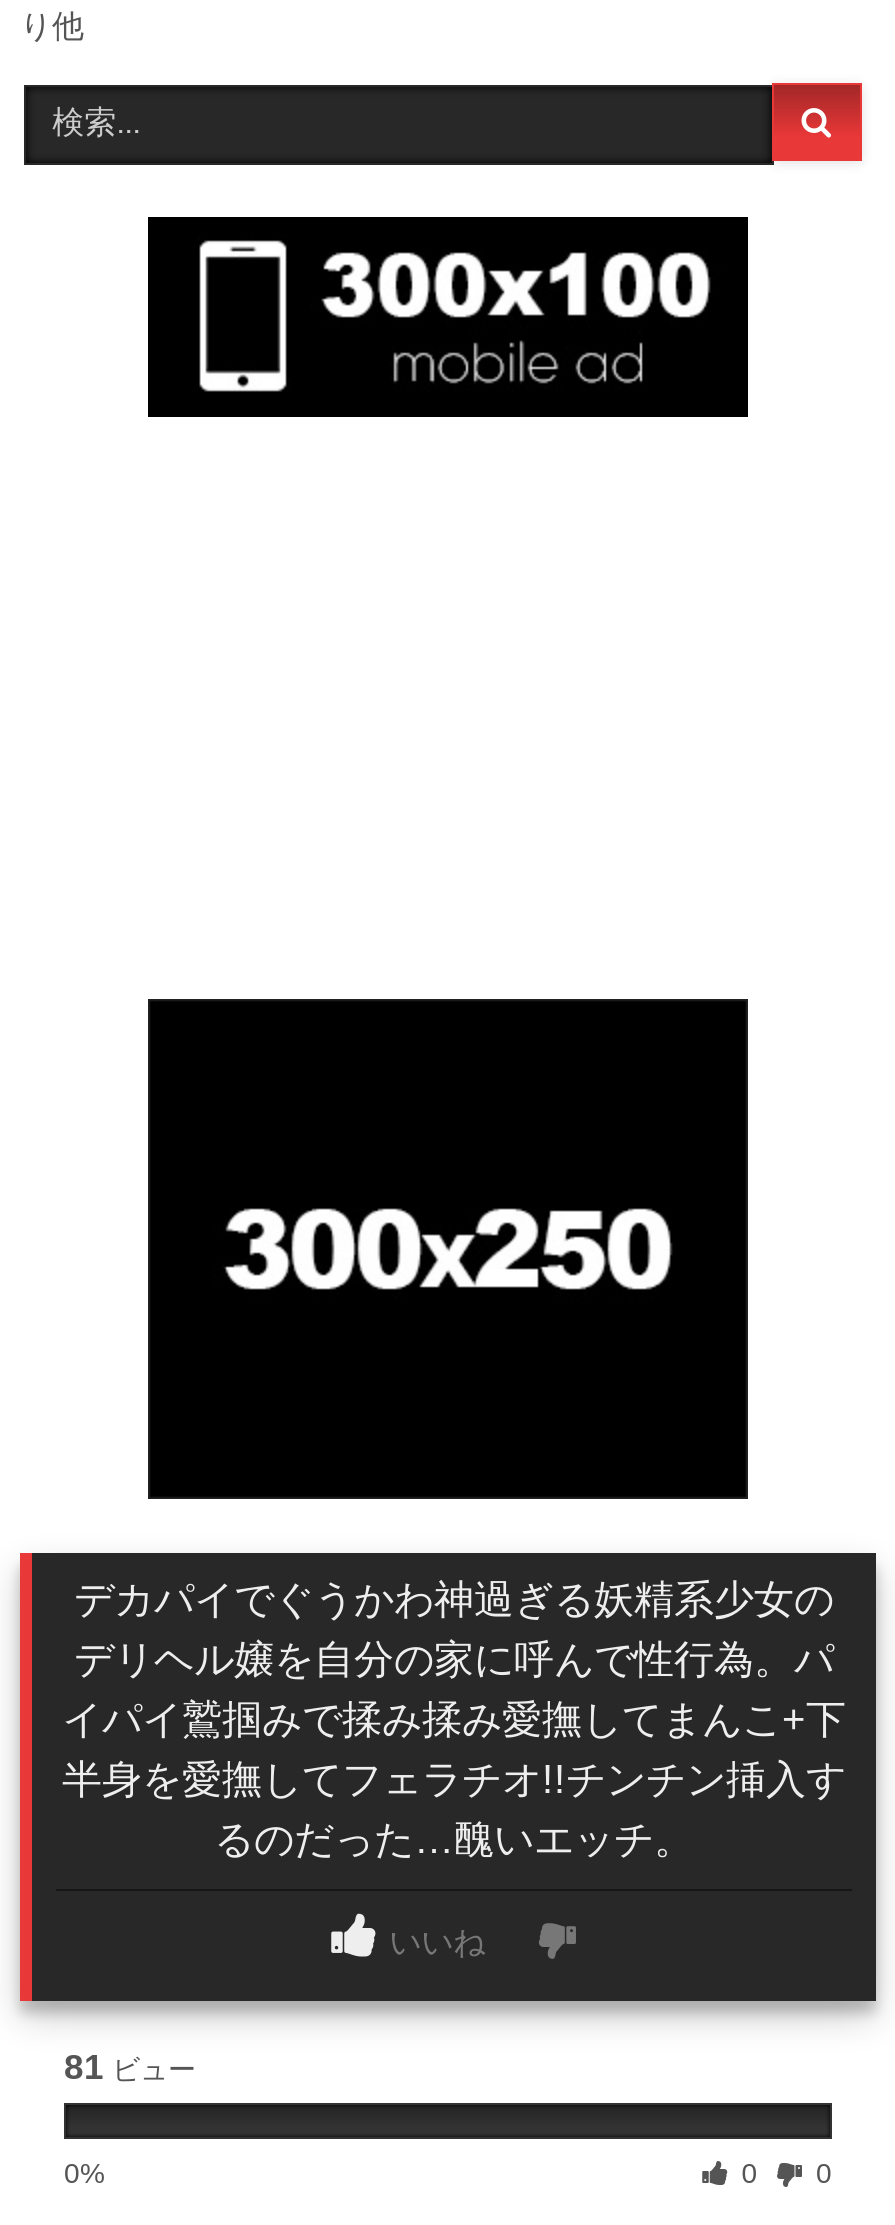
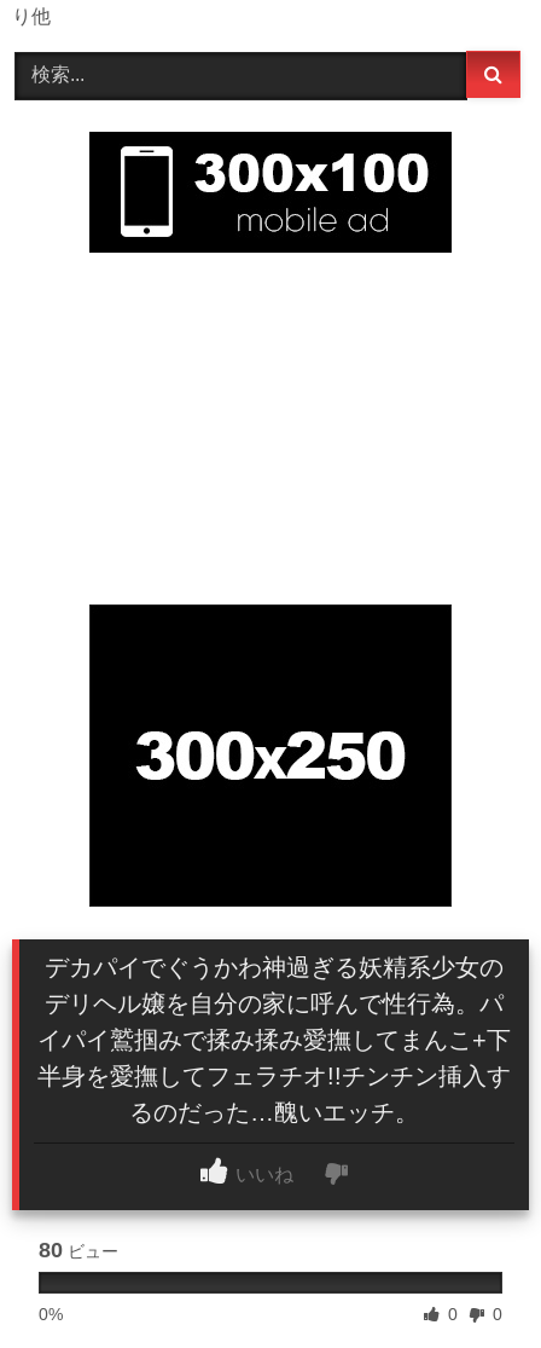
- 81ビュー
+ 80ビュー
